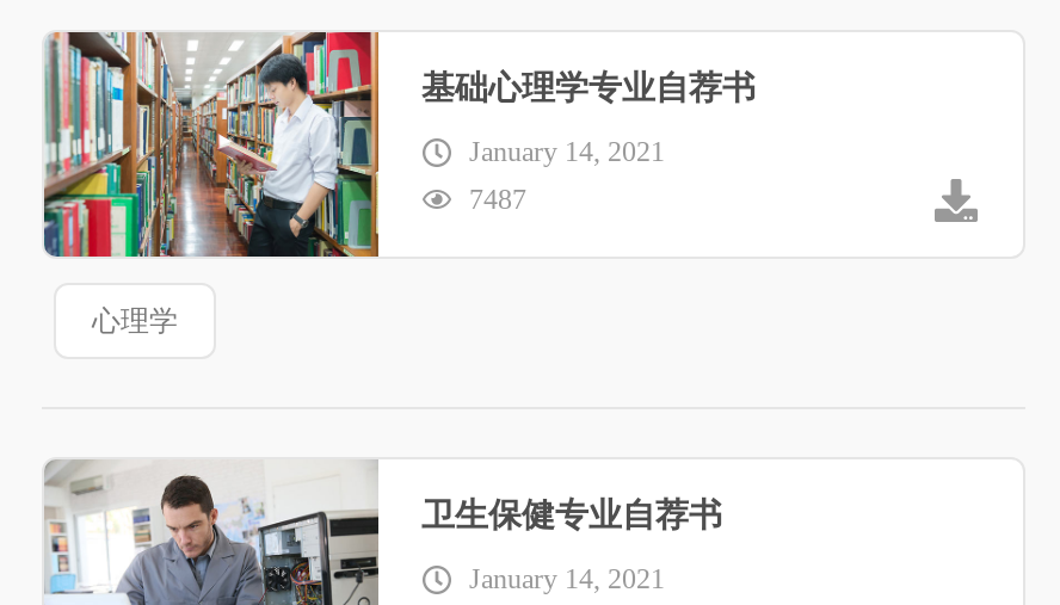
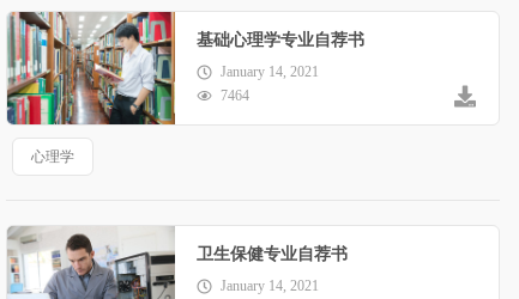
- 7487
+ 7464
